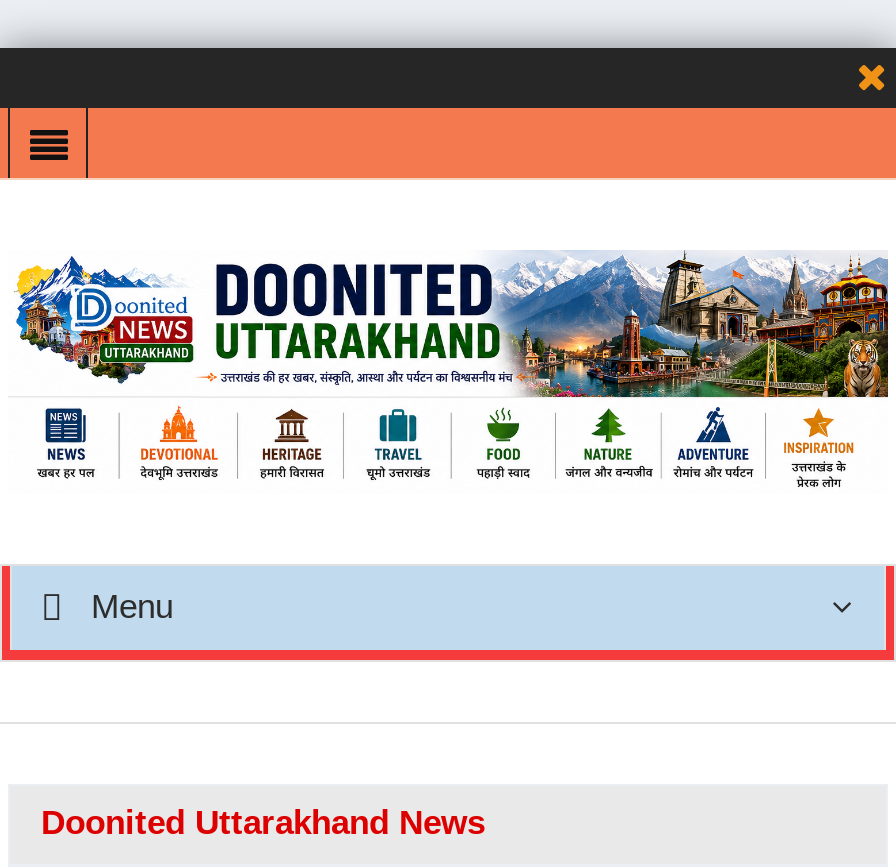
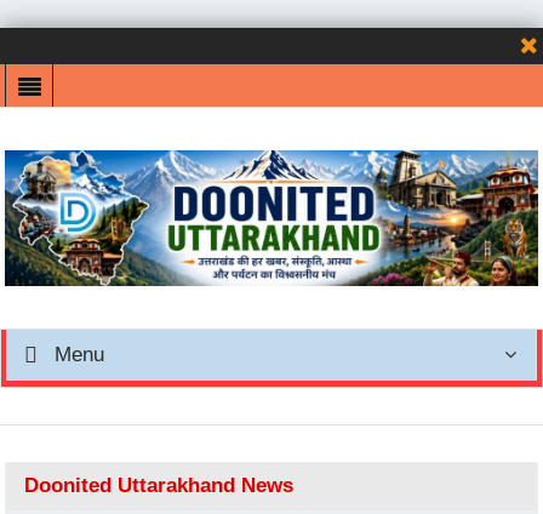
- [image]
+ [image]
